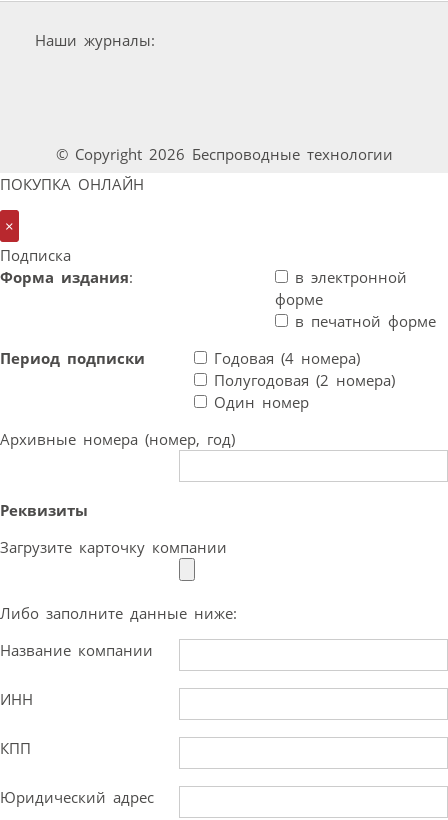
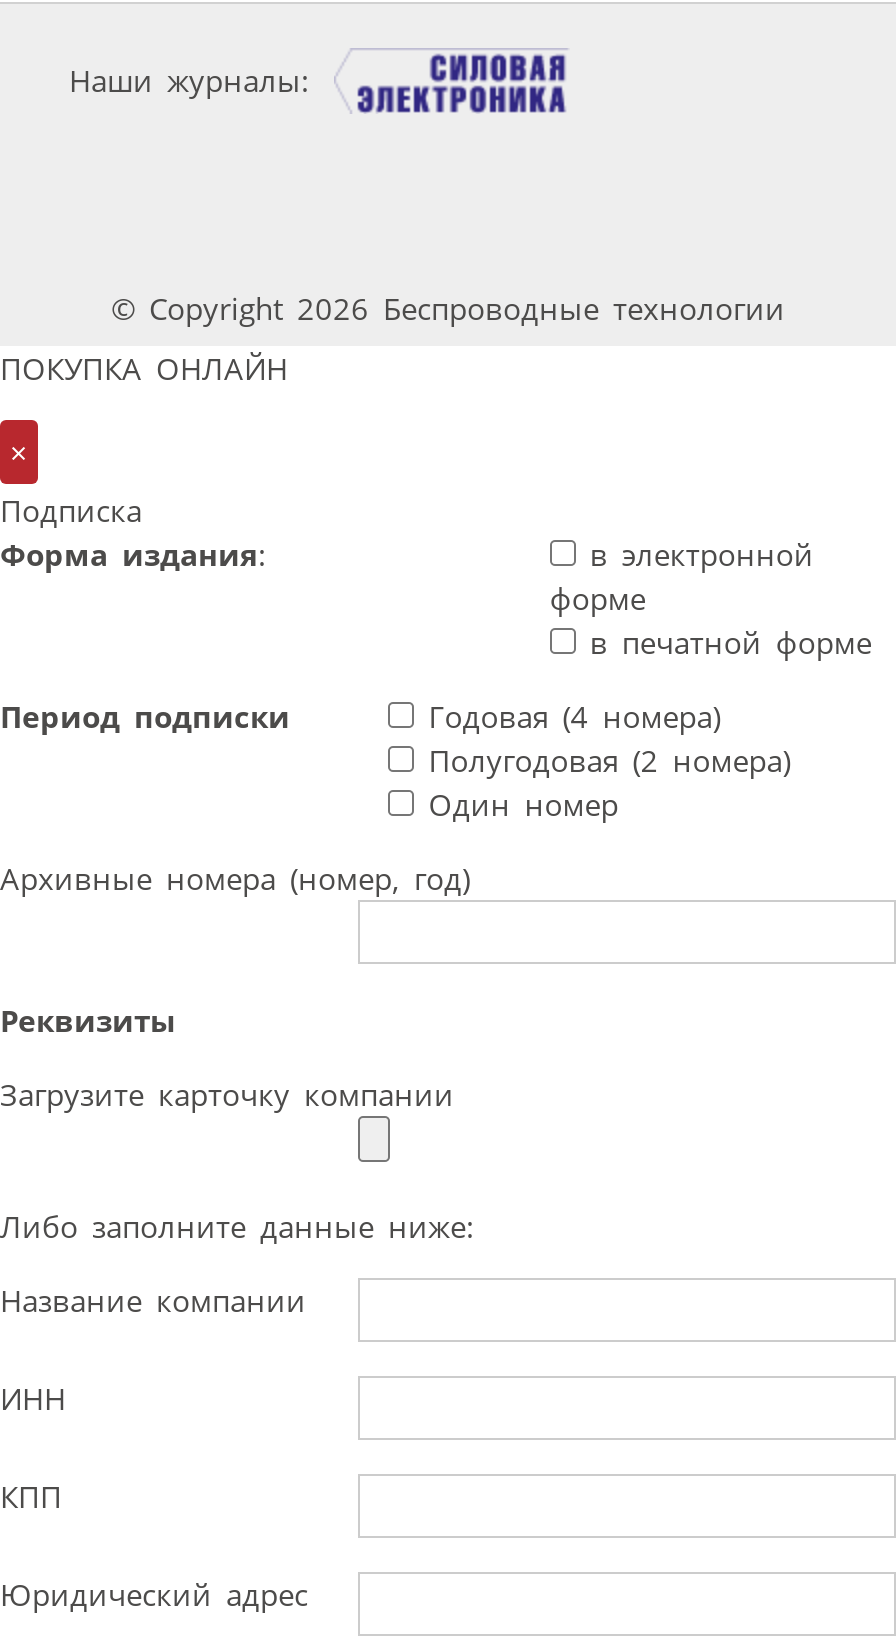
+ [image]
